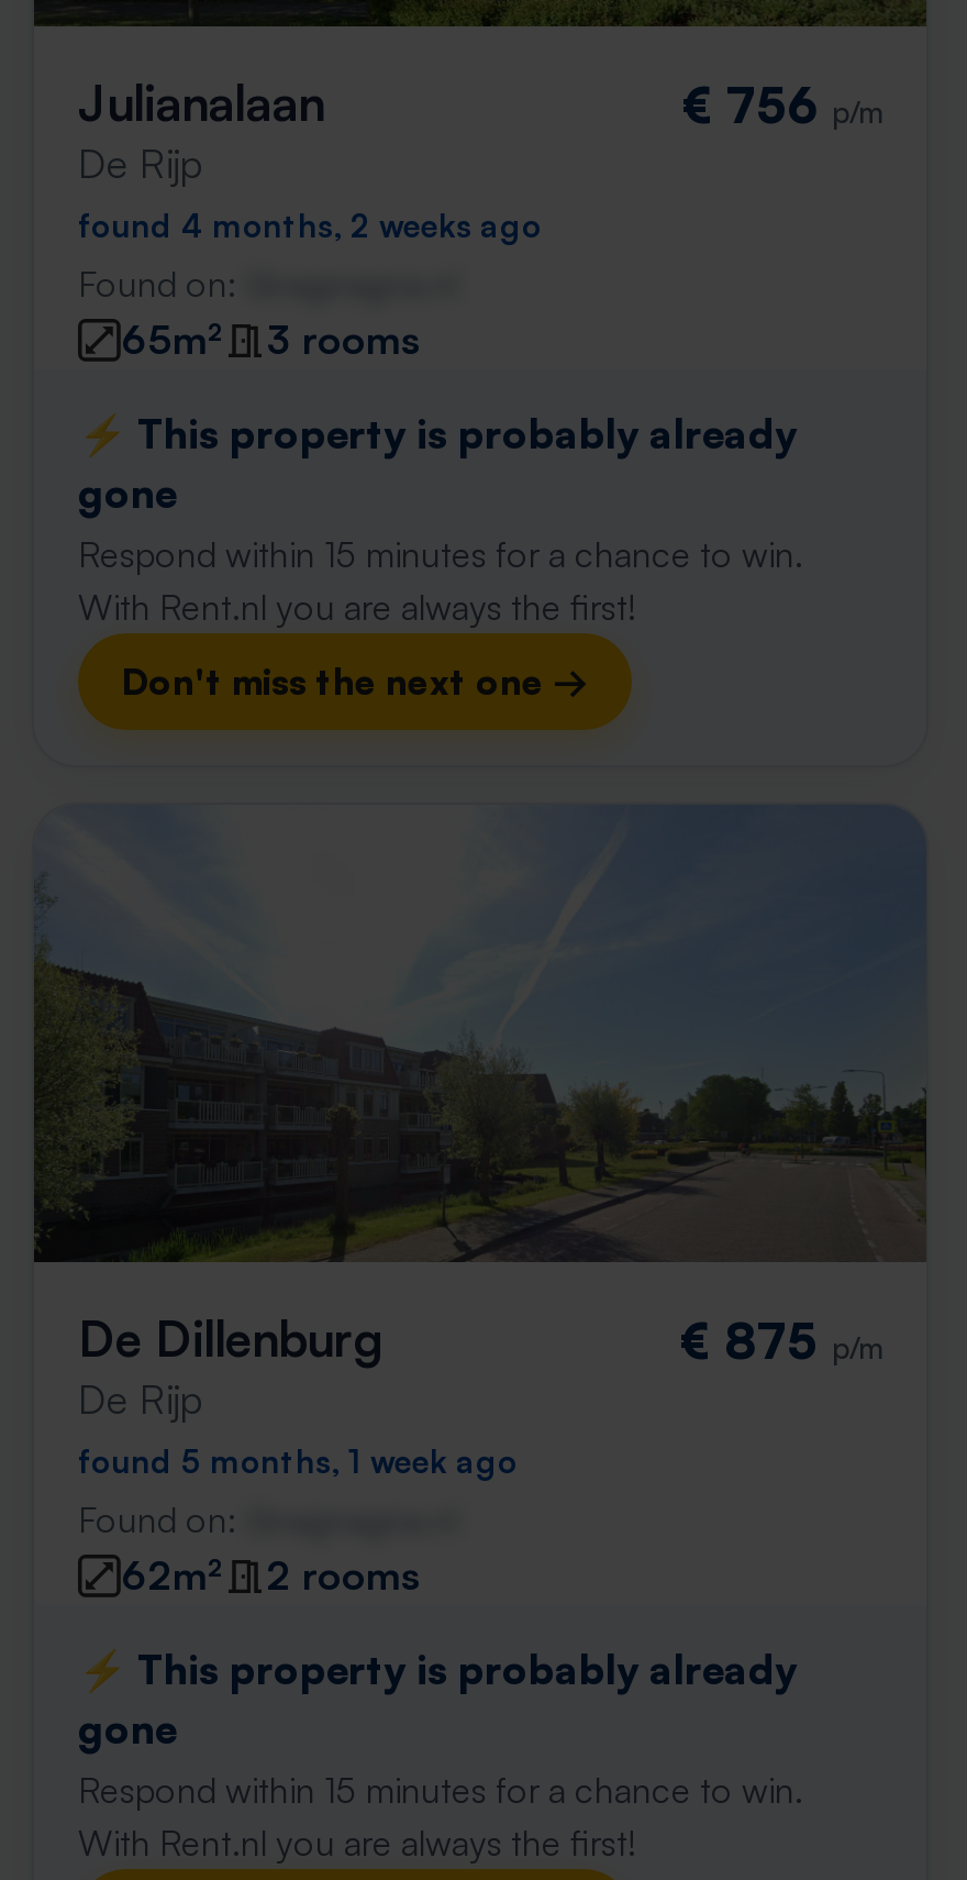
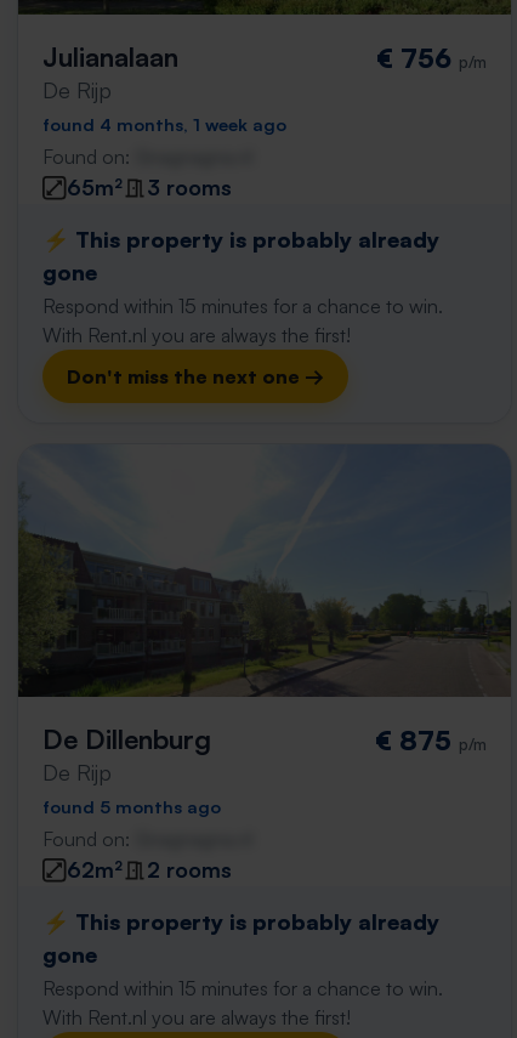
- found 4 months, 2 weeks ago
+ found 4 months, 1 week ago

- found 5 months, 1 week ago
+ found 5 months ago
